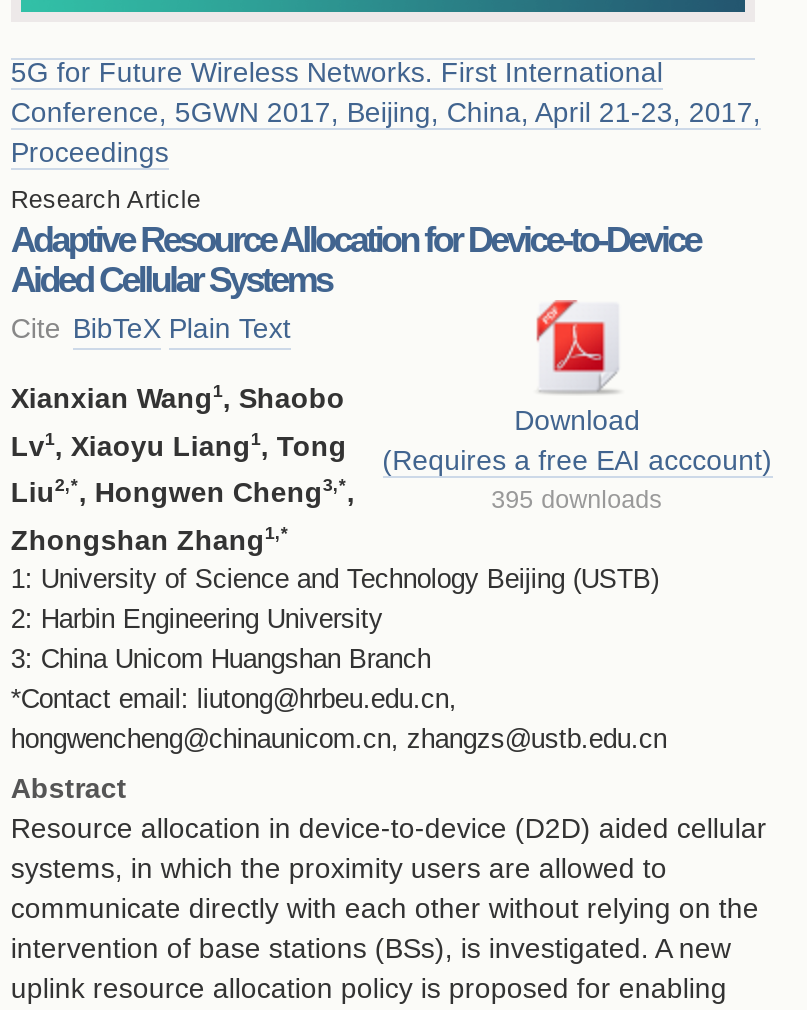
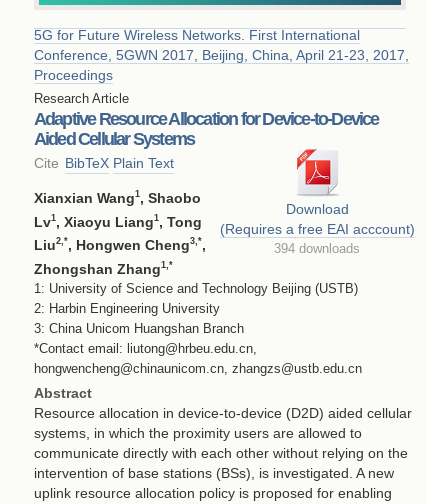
- 395 downloads
+ 394 downloads
